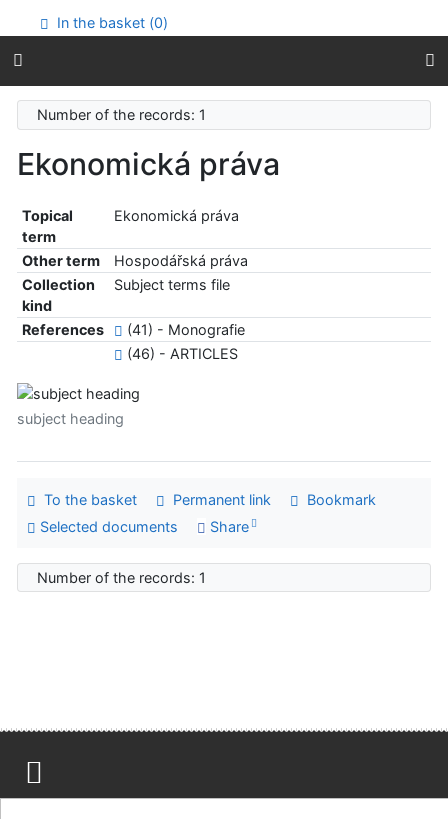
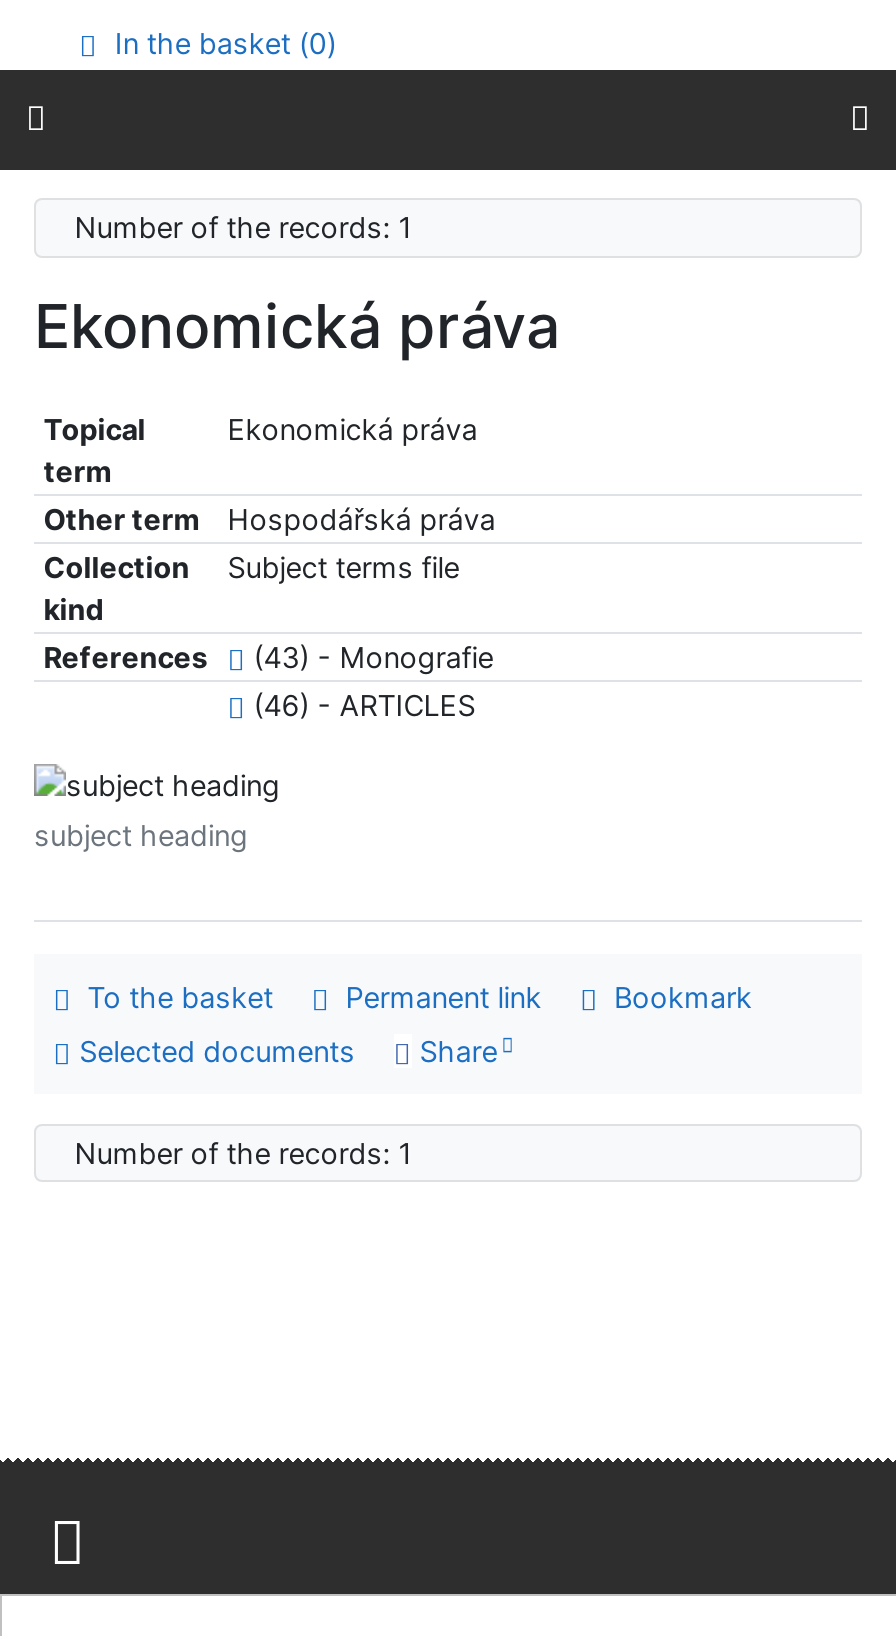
- References (41) - Monografie
+ References (43) - Monografie
